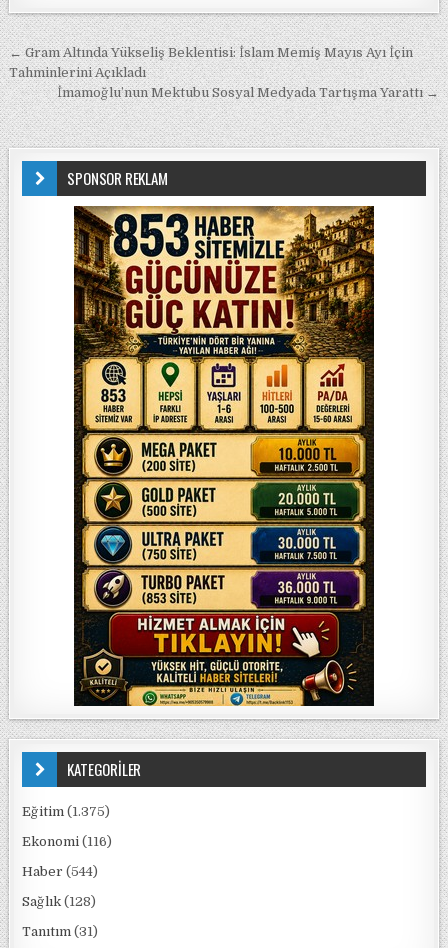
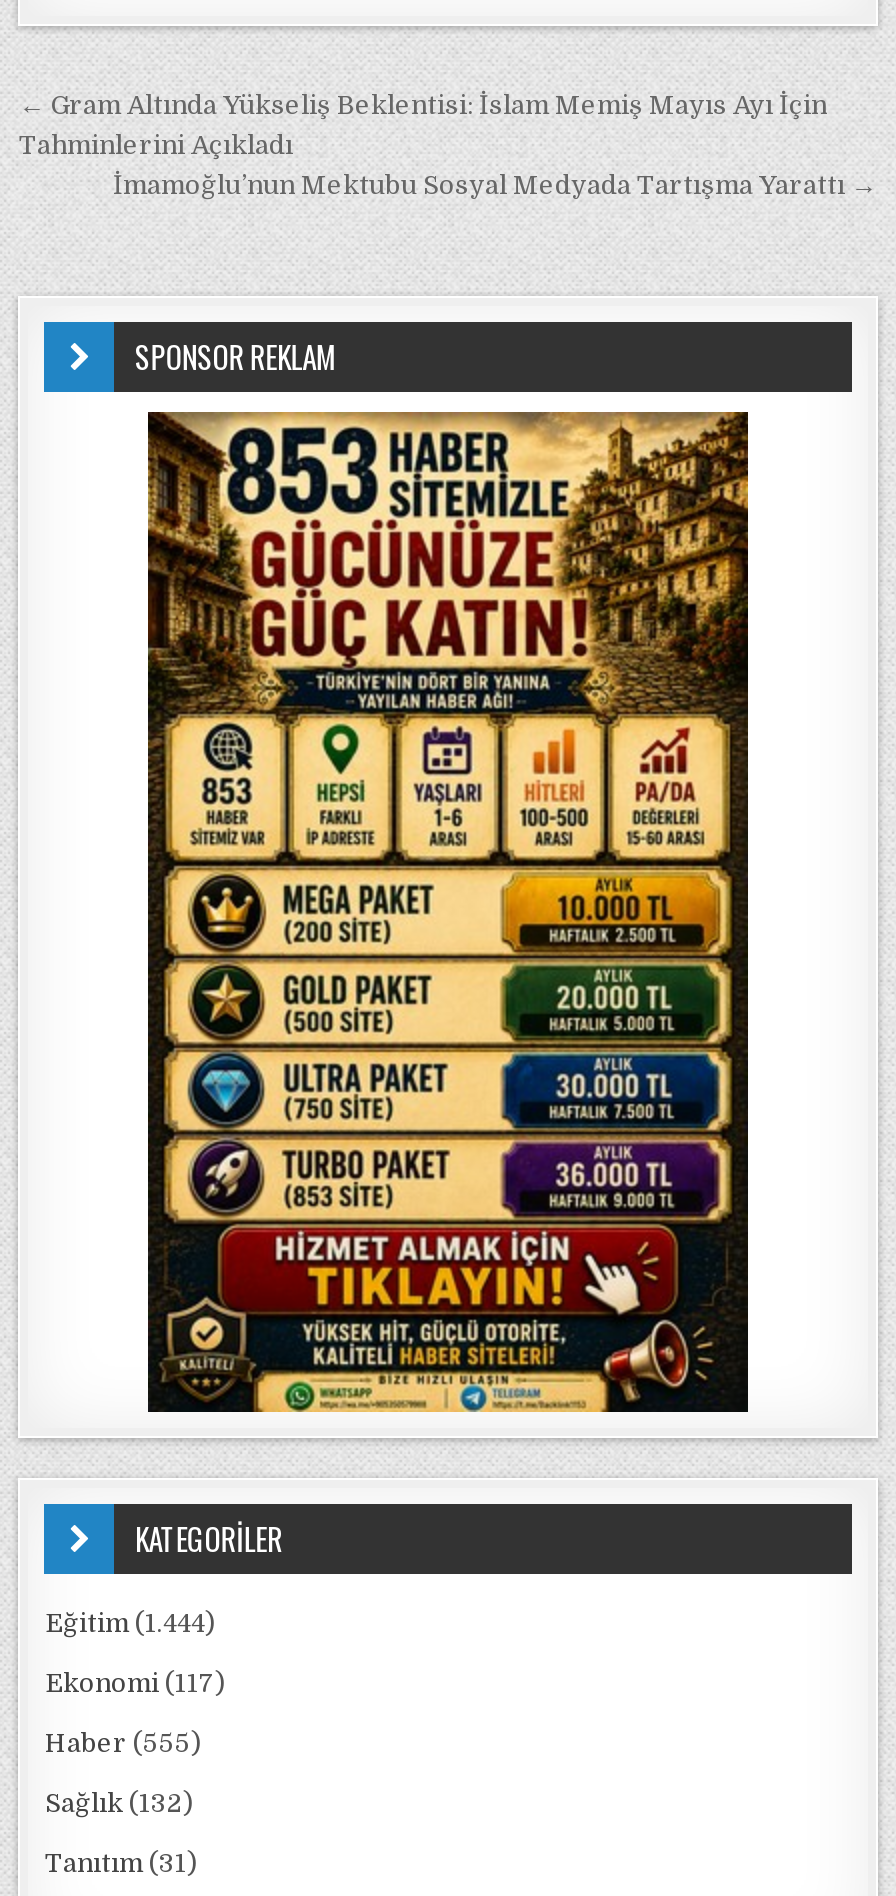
- Eğitim (1.375)
+ Eğitim (1.444)

- Ekonomi (116)
+ Ekonomi (117)

- Haber (544)
+ Haber (555)

- Sağlık (128)
+ Sağlık (132)
